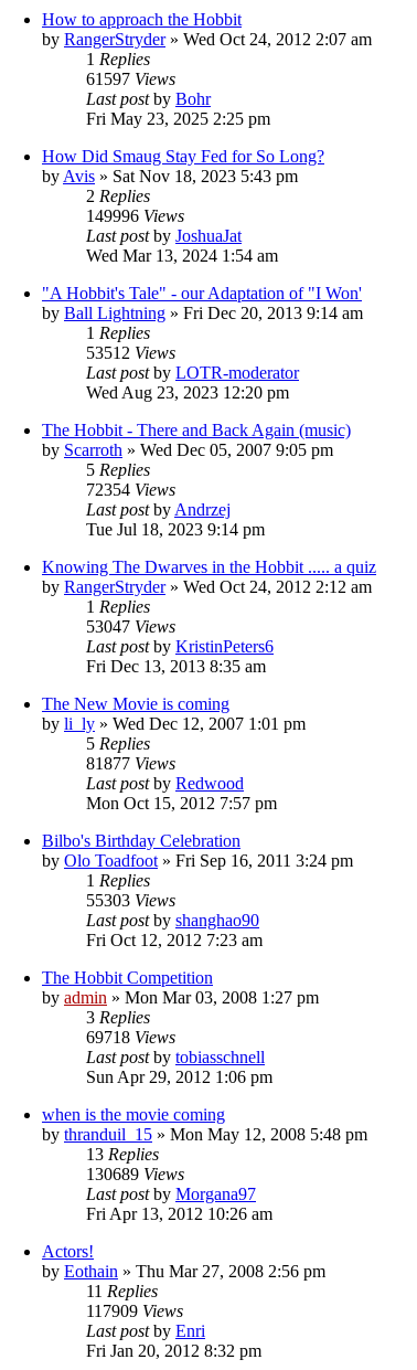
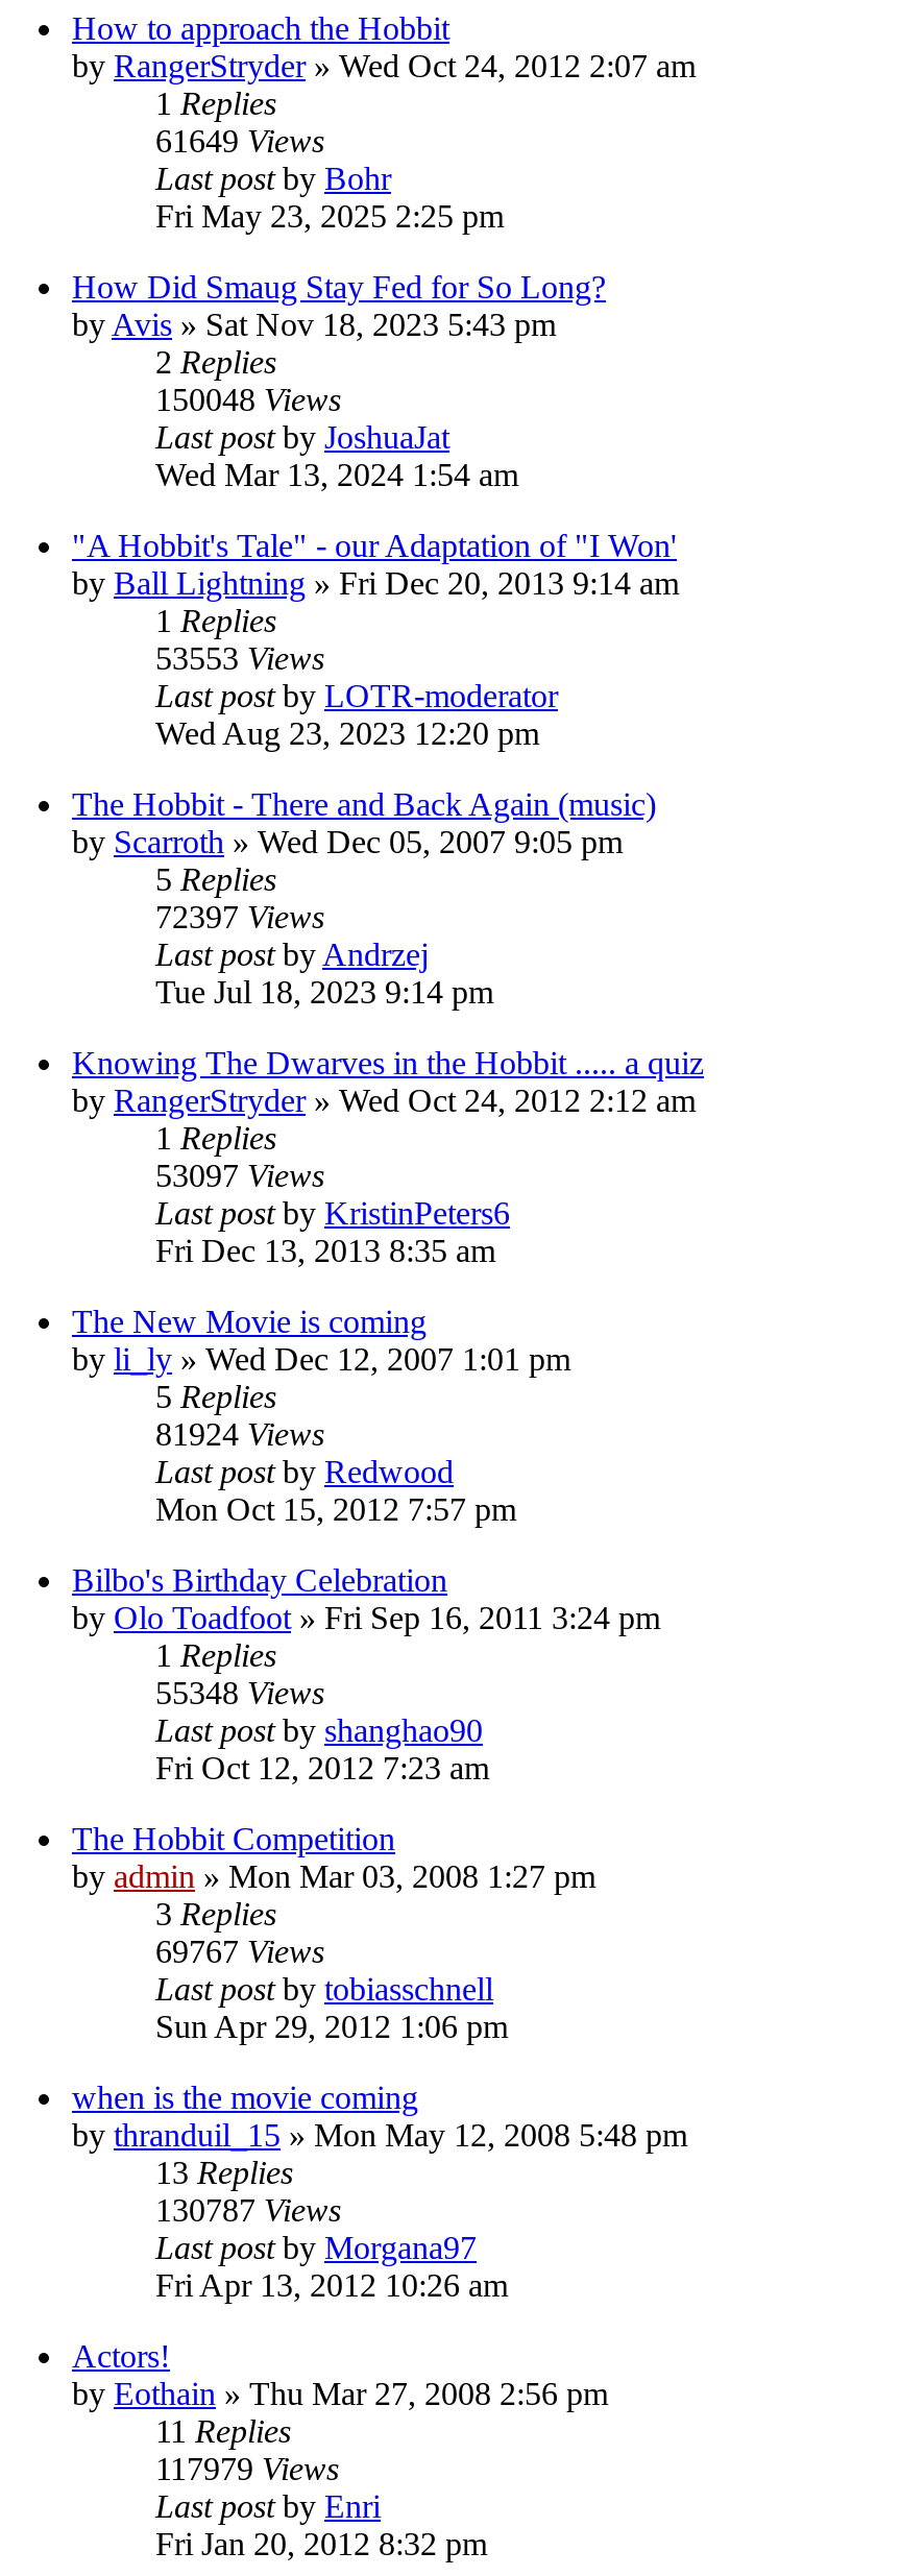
- 61597 Views
+ 61649 Views

- 149996 Views
+ 150048 Views

- 53512 Views
+ 53553 Views

- 72354 Views
+ 72397 Views

- 53047 Views
+ 53097 Views

- 81877 Views
+ 81924 Views

- 55303 Views
+ 55348 Views

- 69718 Views
+ 69767 Views

- 130689 Views
+ 130787 Views

- 117909 Views
+ 117979 Views
